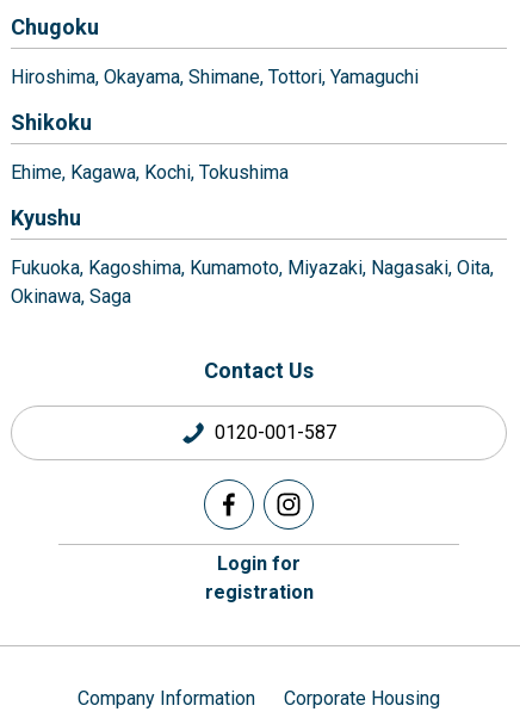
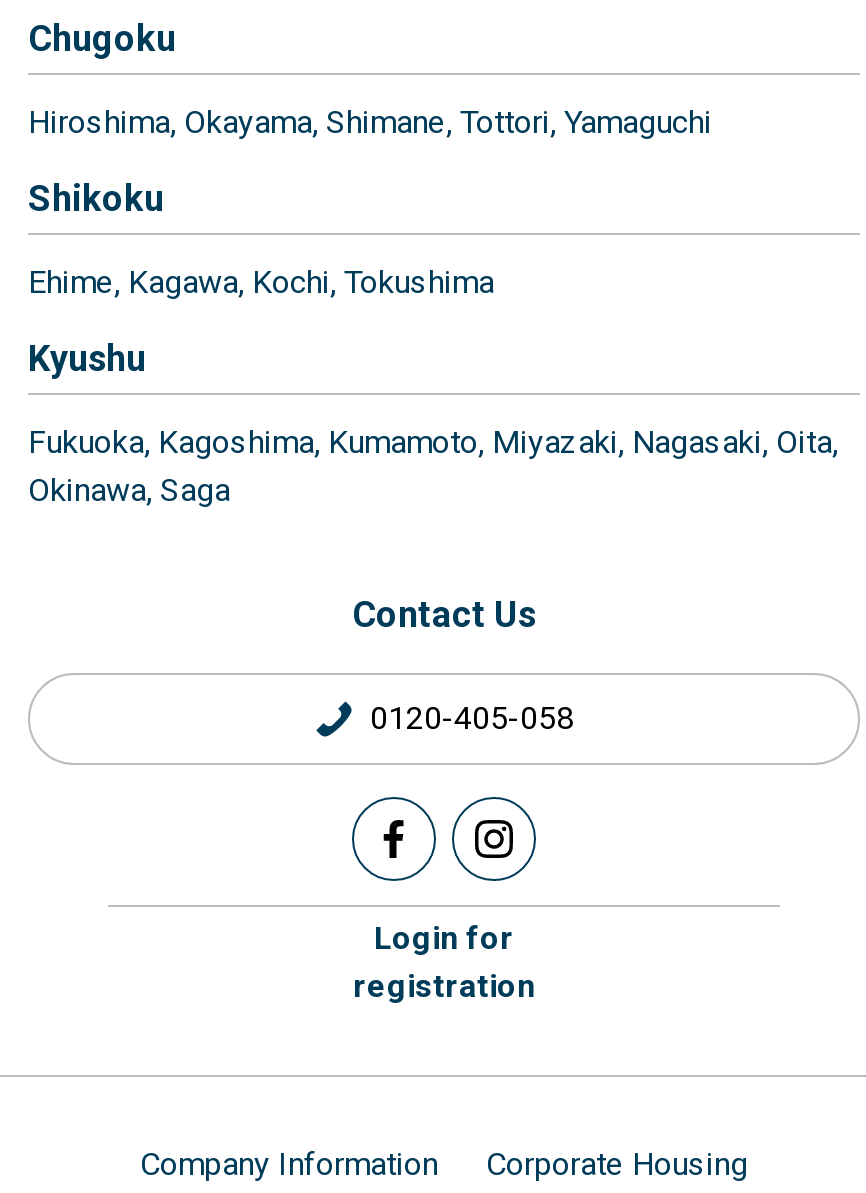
- 0120-001-587
+ 0120-405-058
